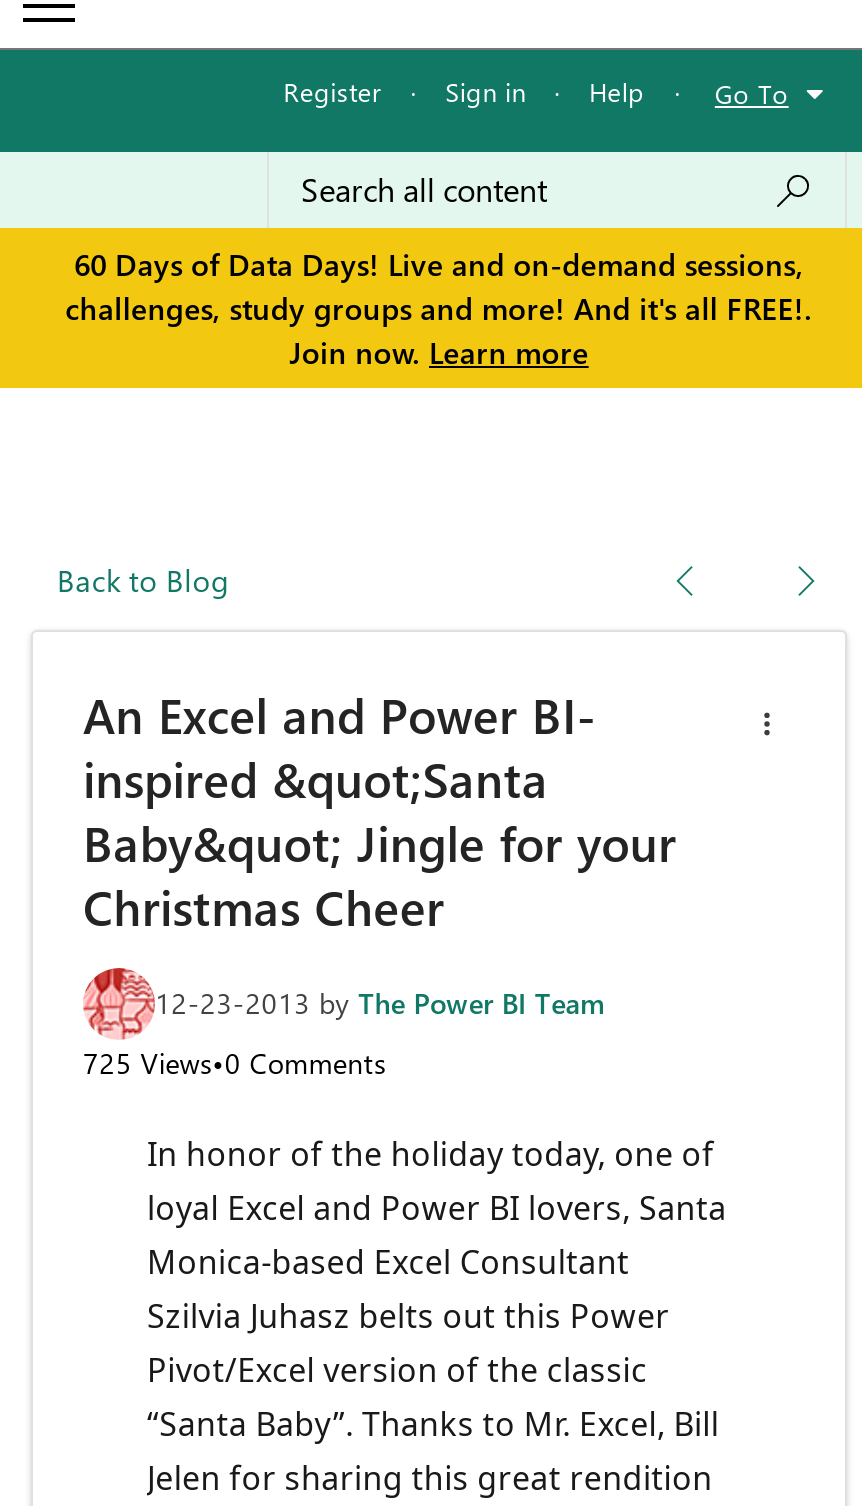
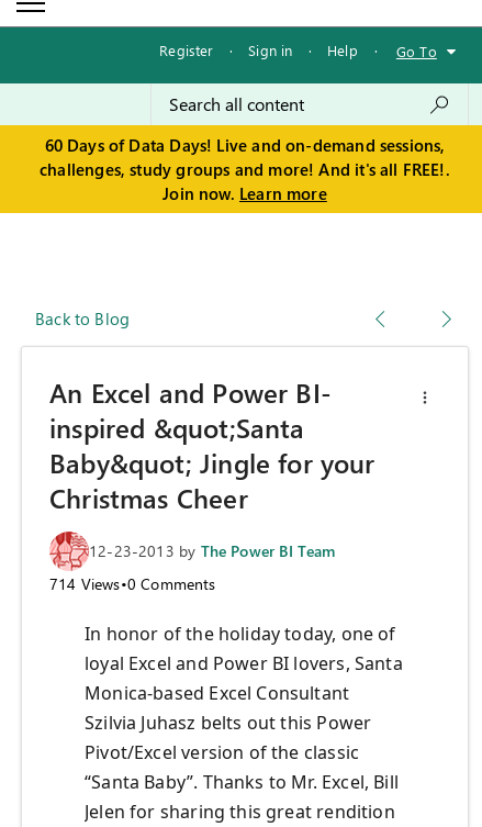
- 725 Views•0 Comments
+ 714 Views•0 Comments
